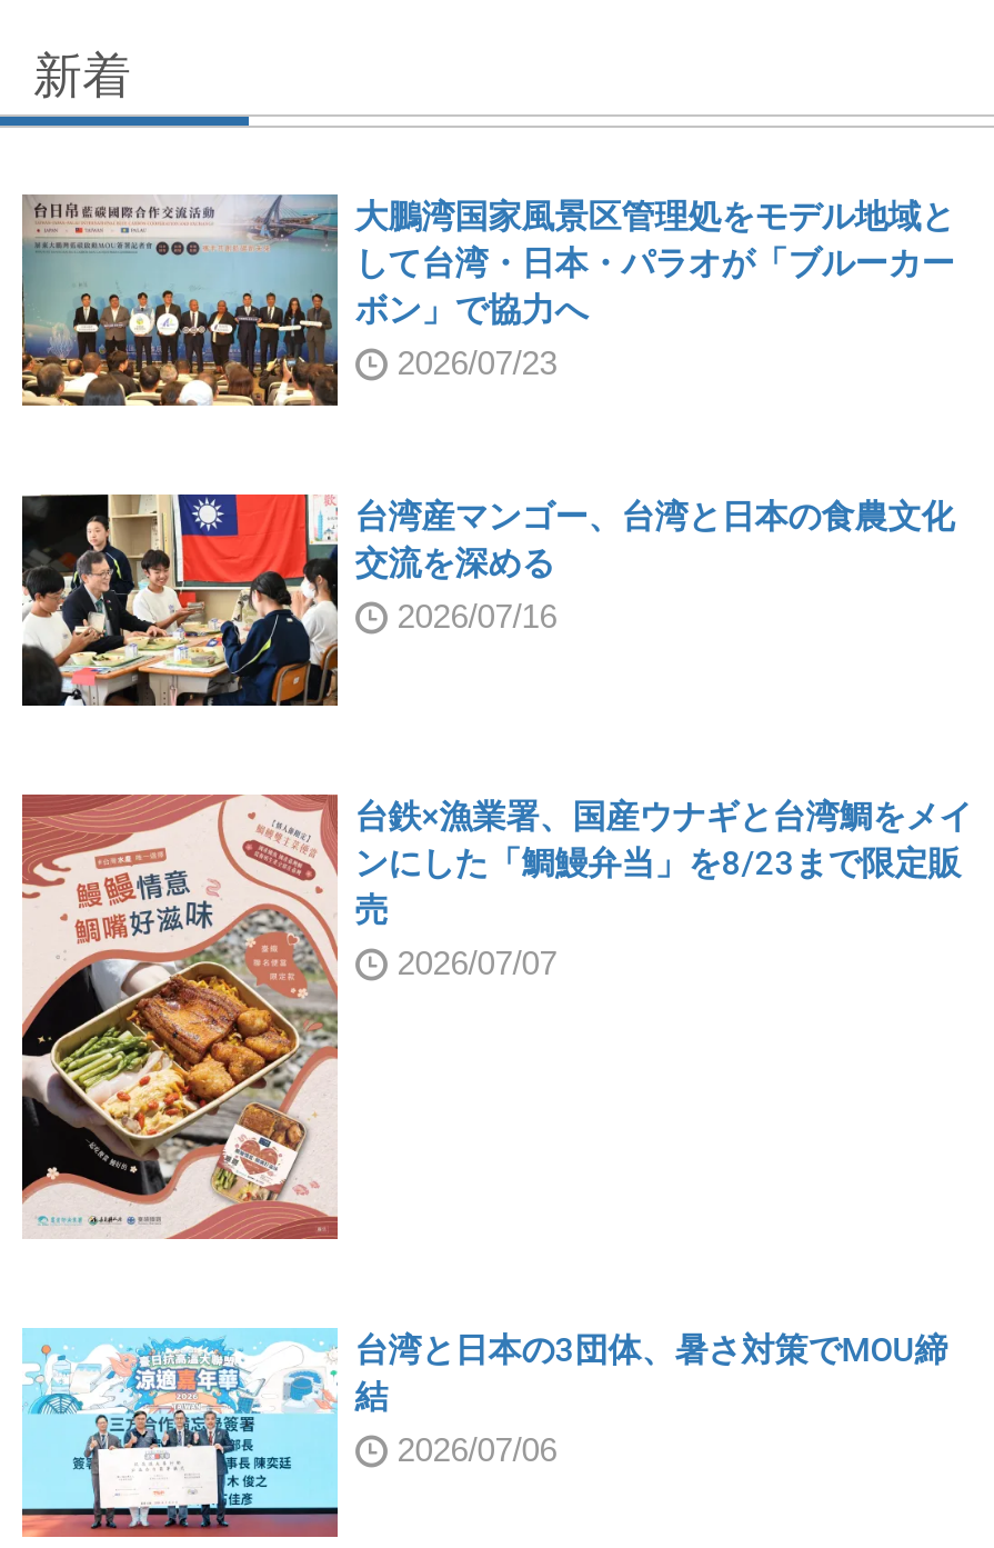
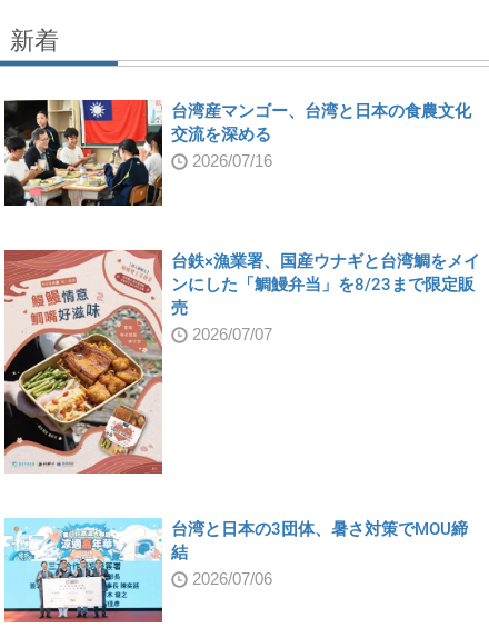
- [image]
- 大鵬湾国家風景区管理処をモデル地域と
- して台湾・日本・パラオが「ブルーカー
- ボン」で協力へ
- 2026/07/23
